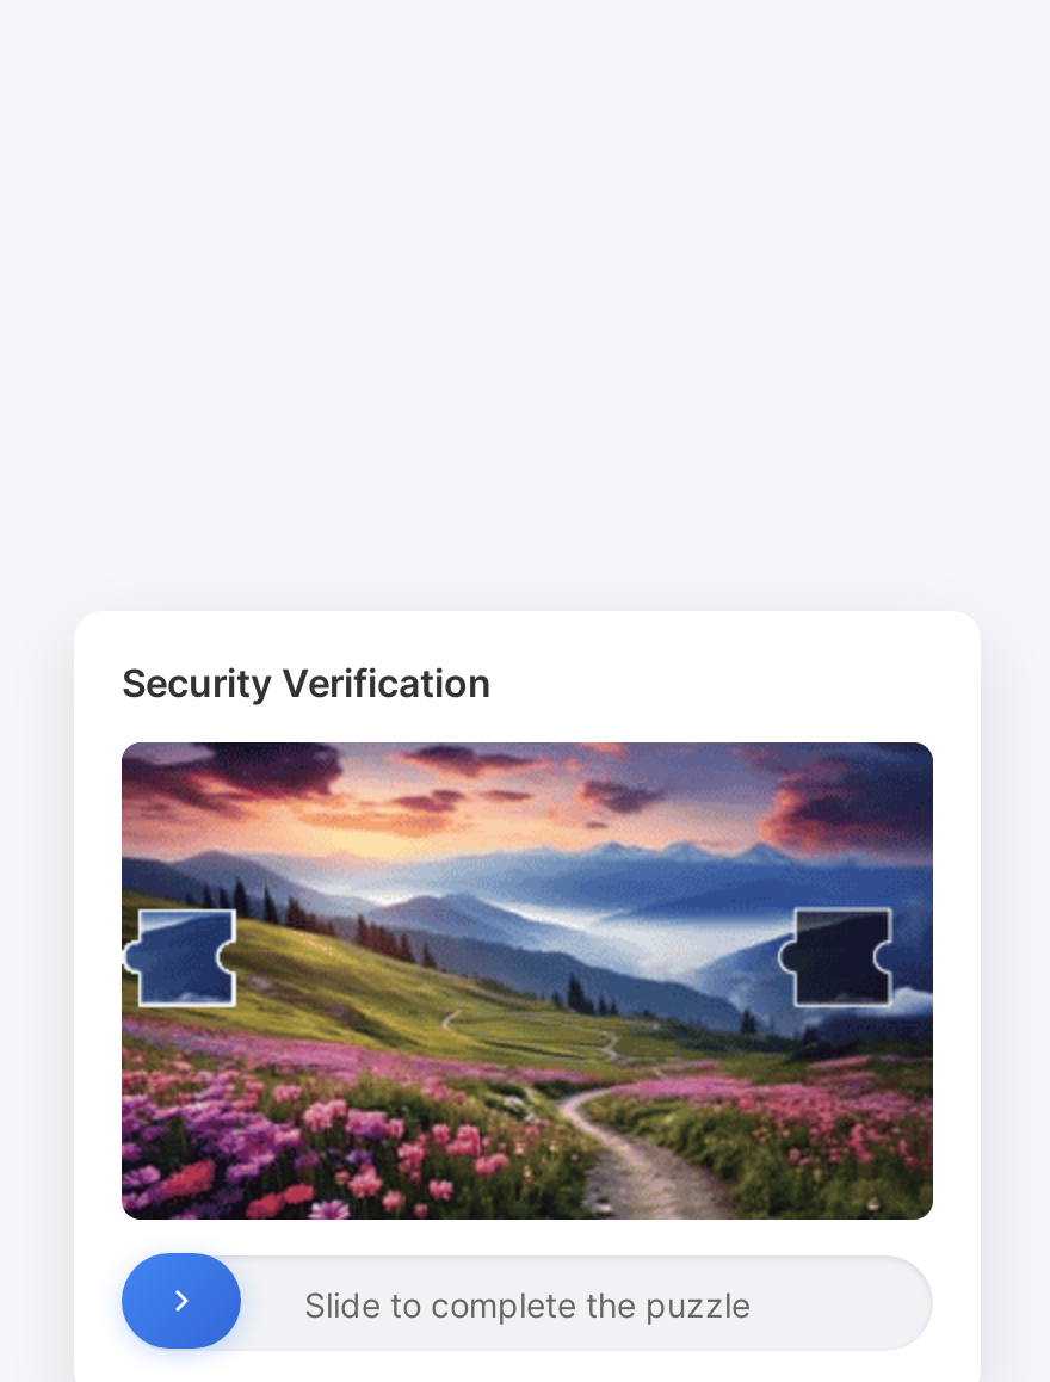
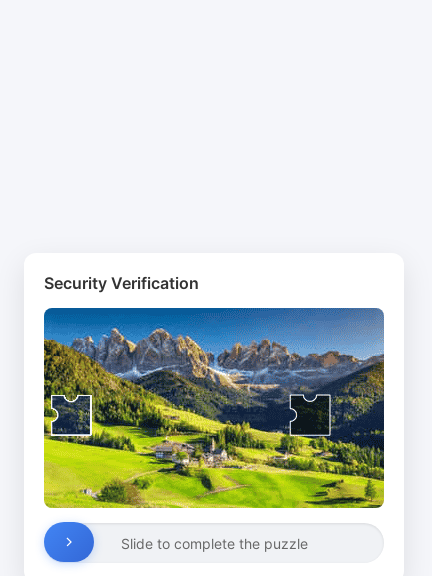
- [image]
+ [image]
